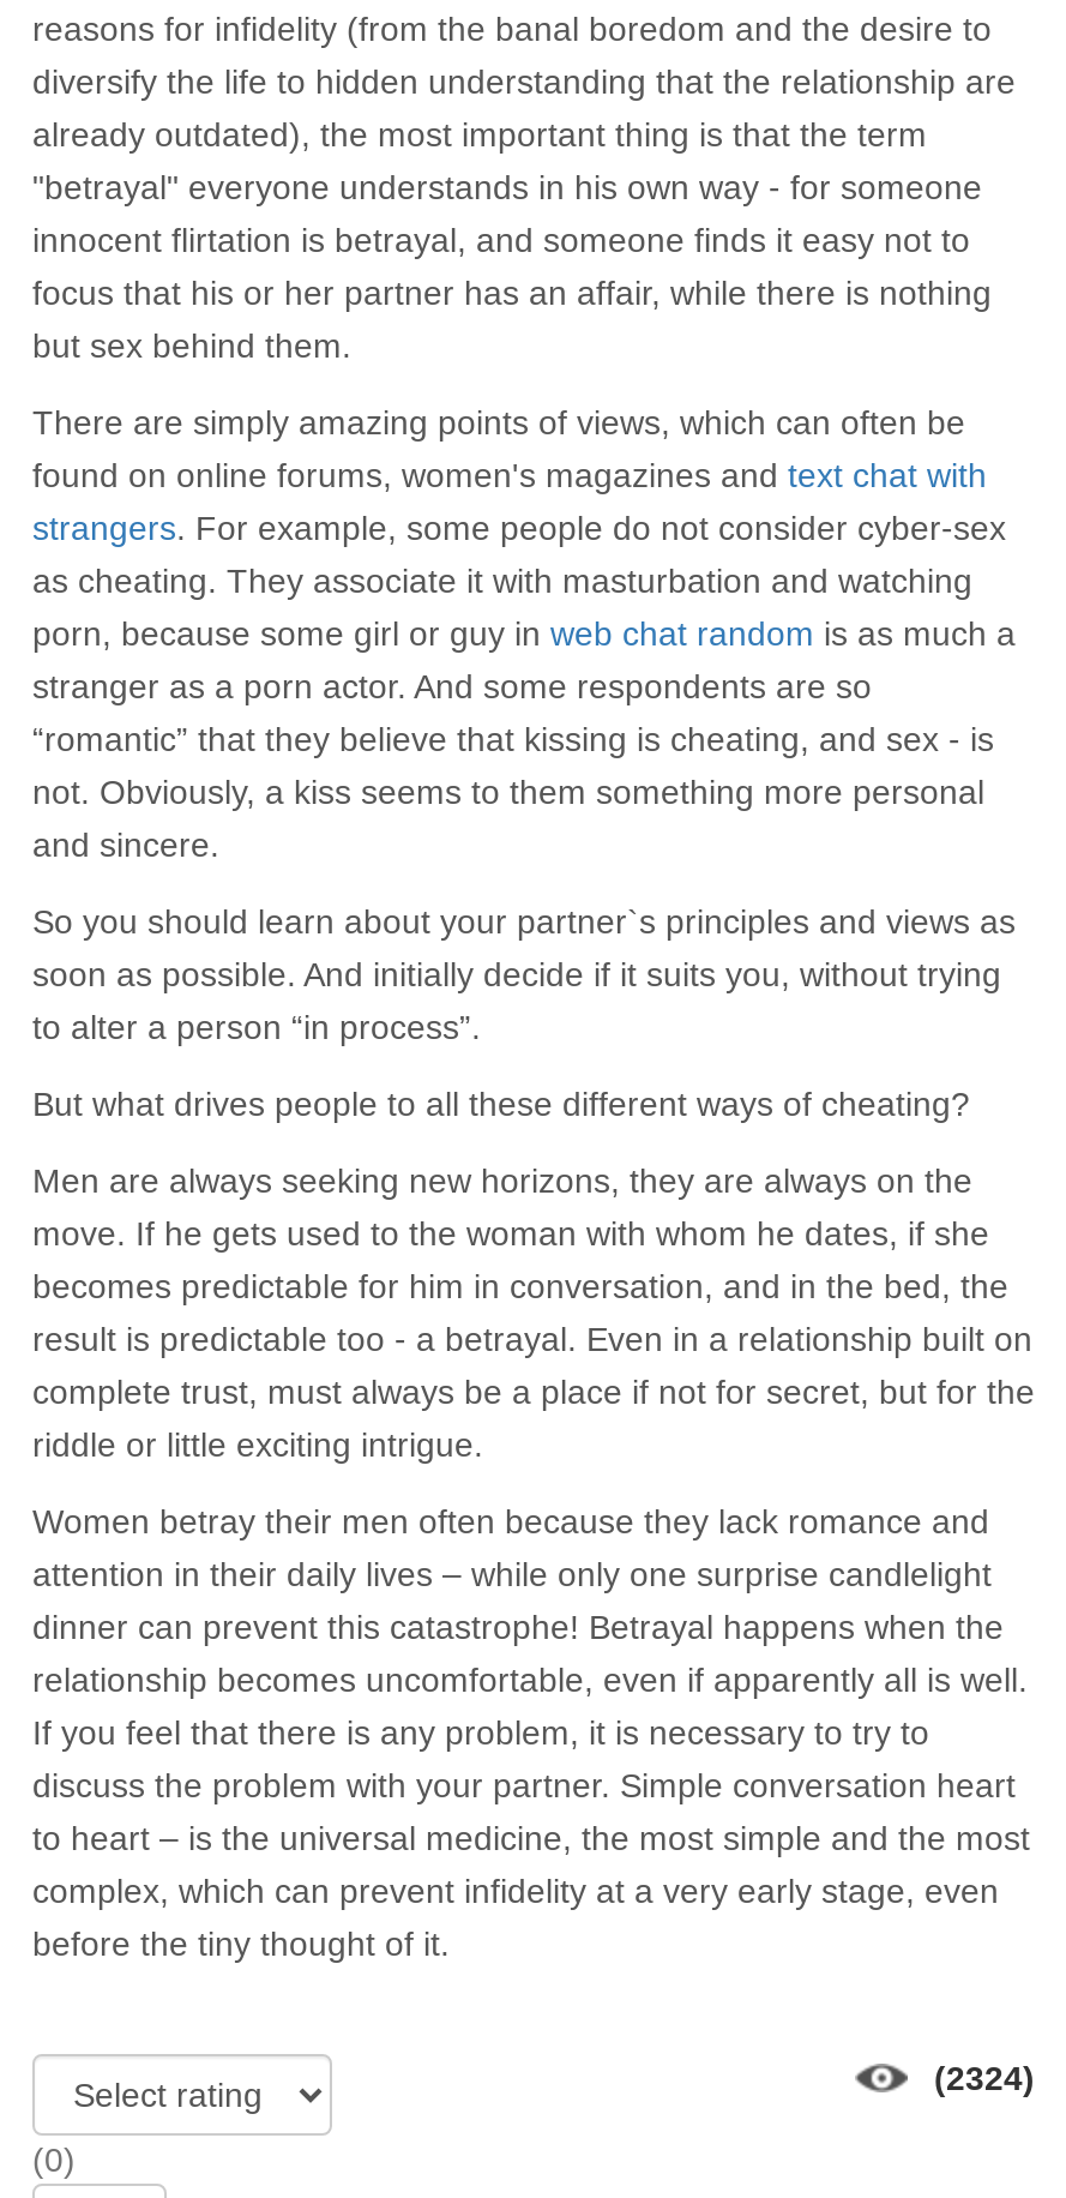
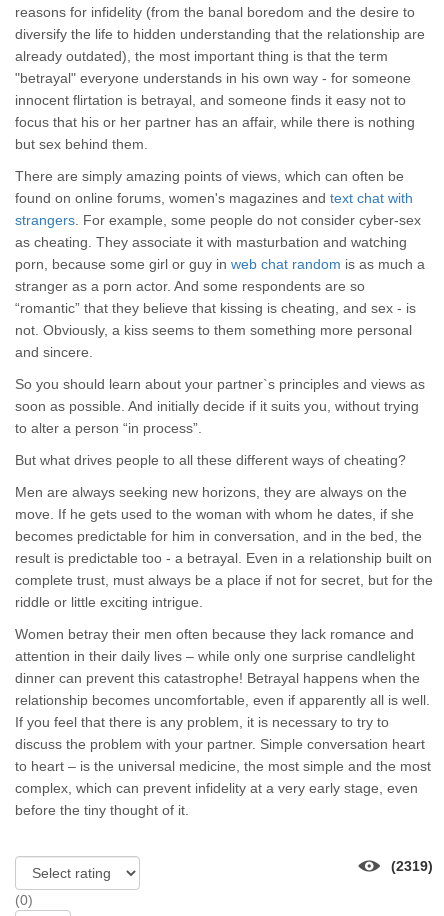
- (2324)
+ (2319)
